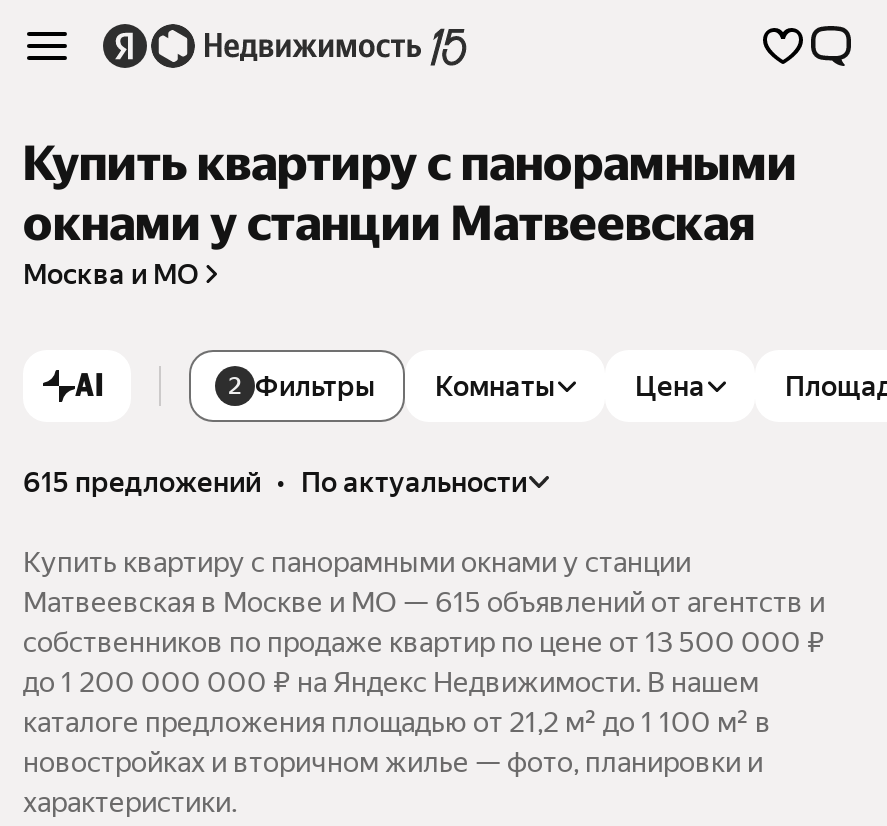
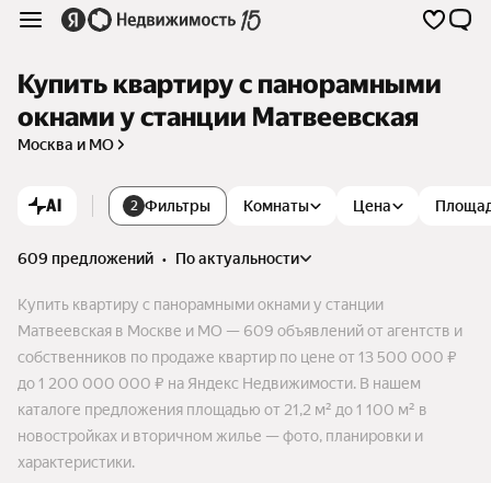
- 615 предложений • по актуальности
+ 609 предложений • по актуальности

- Матвеевская в Москве и МО — 615 объявлений от агентств и
+ Матвеевская в Москве и МО — 609 объявлений от агентств и
